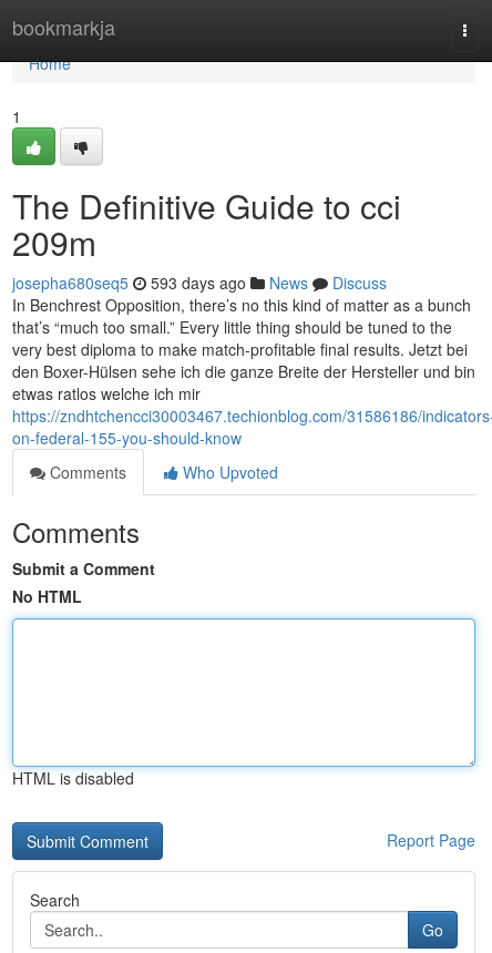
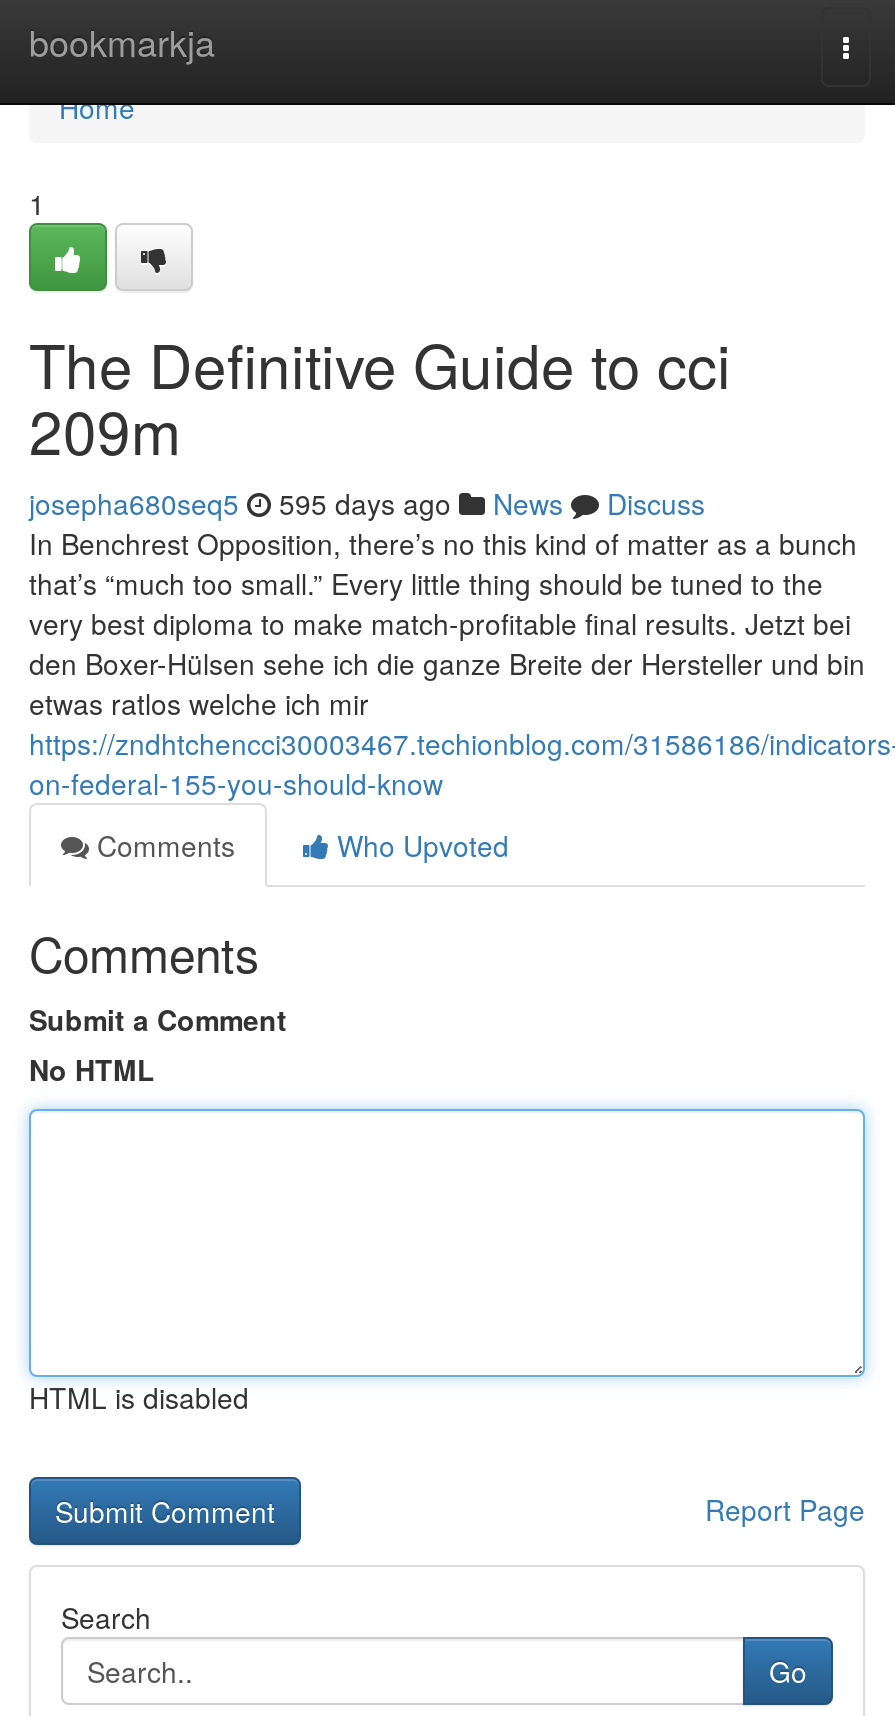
- josepha680seq5 593 days ago News Discuss
+ josepha680seq5 595 days ago News Discuss
